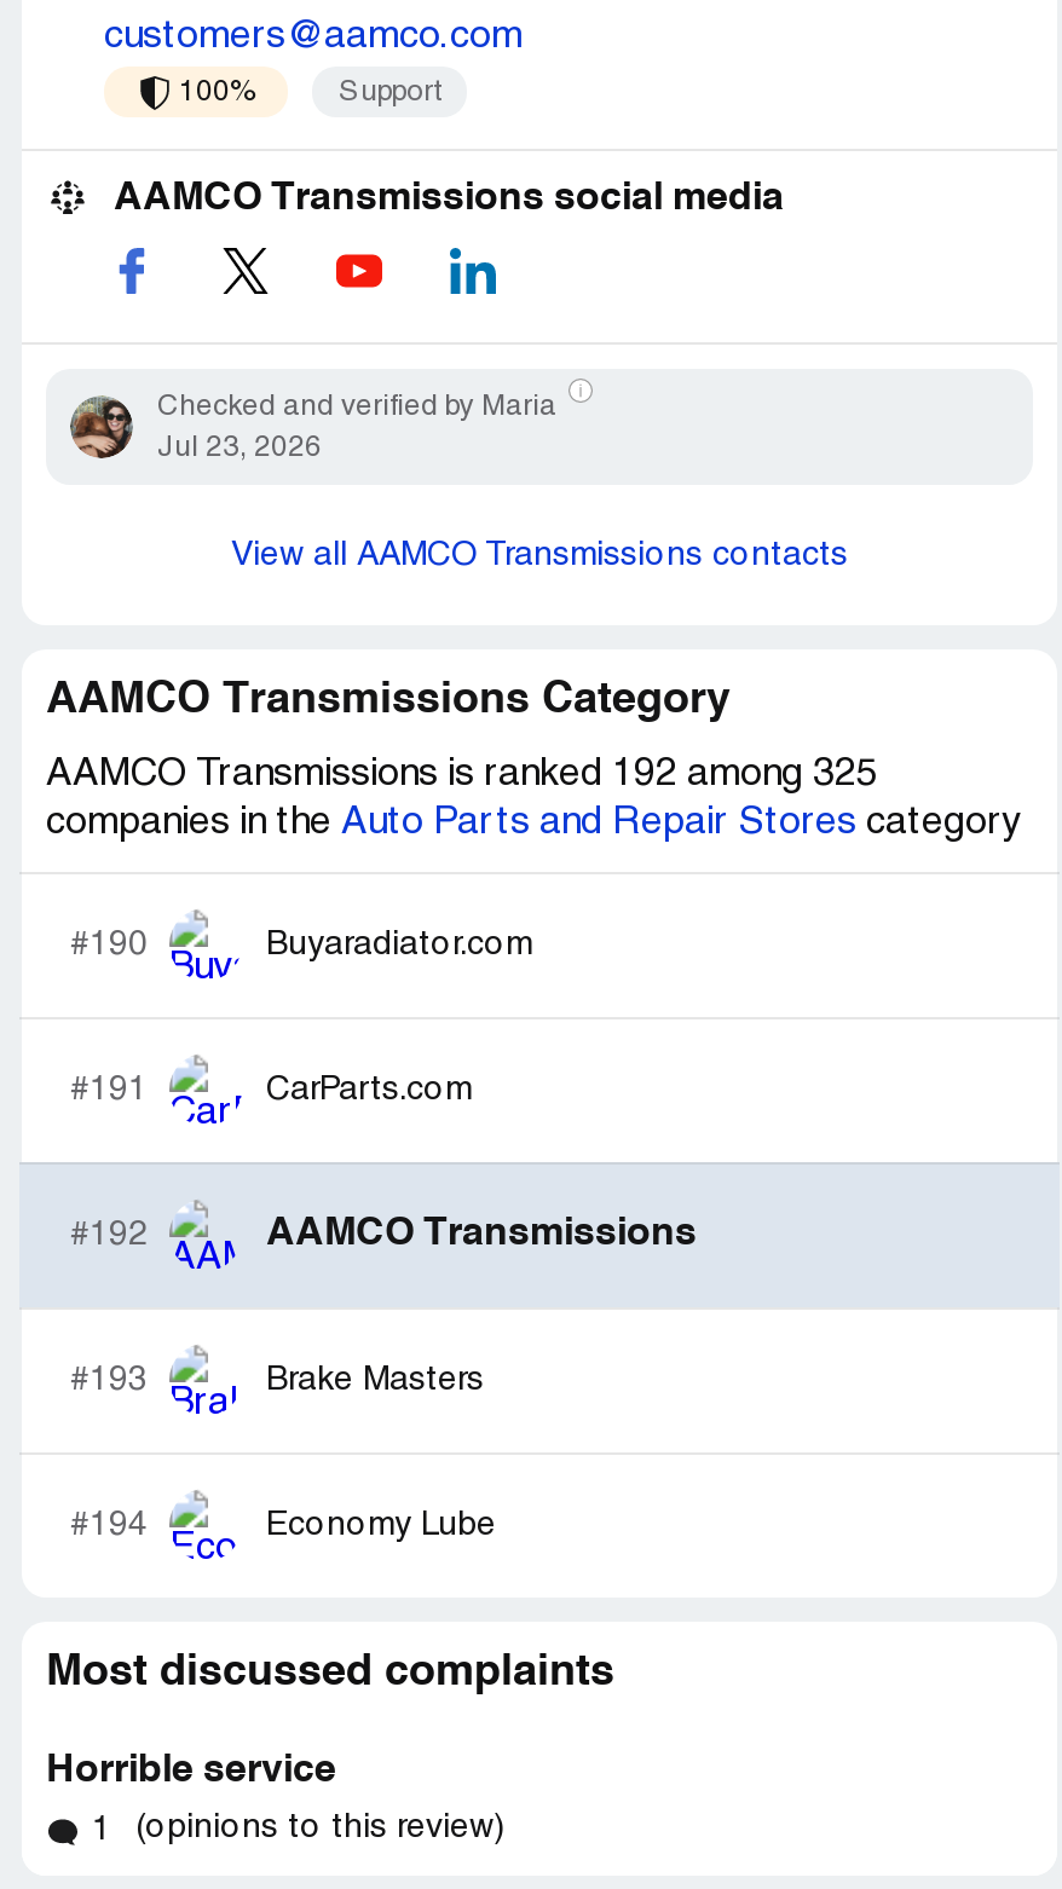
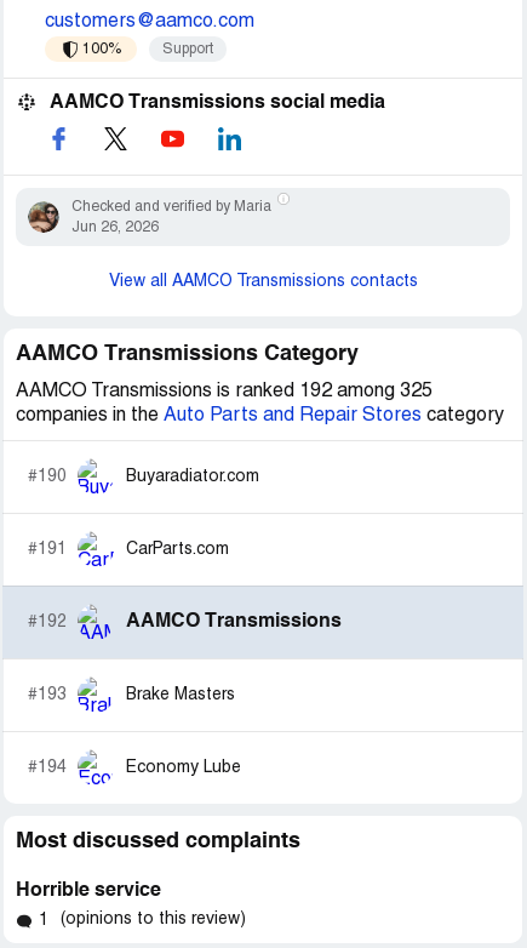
- Jul 23, 2026
+ Jun 26, 2026
